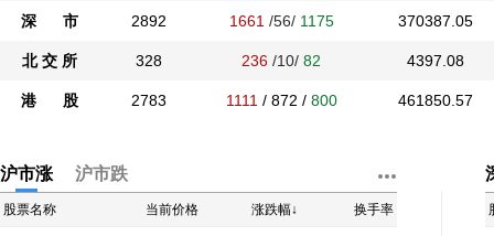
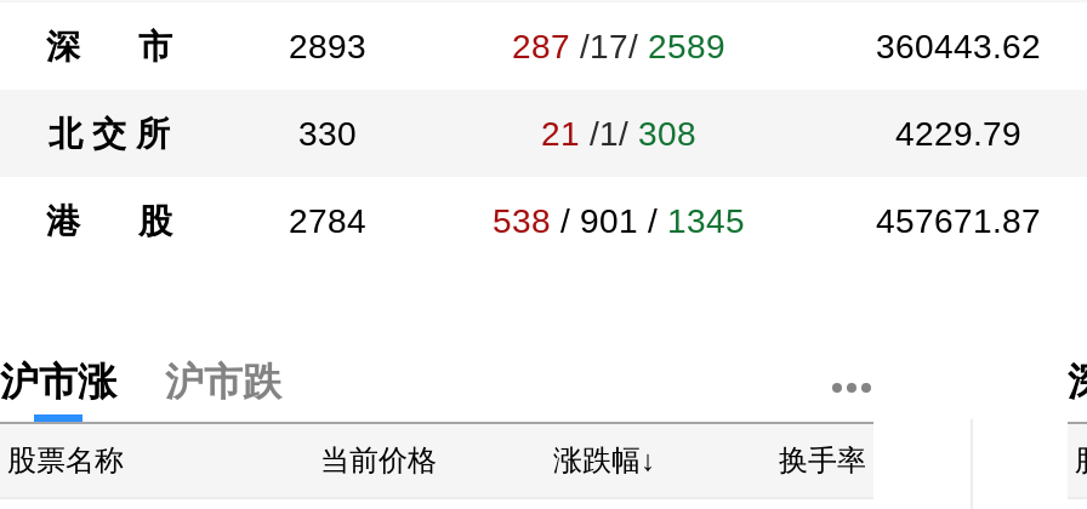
- 2892
+ 2893

- 1661 /56/ 1175
+ 287 /17/ 2589

- 370387.05
+ 360443.62

- 328
+ 330

- 236 /10/ 82
+ 21 /1/ 308

- 4397.08
+ 4229.79

- 2783
+ 2784

- 1111 / 872 / 800
+ 538 / 901 / 1345

- 461850.57
+ 457671.87
